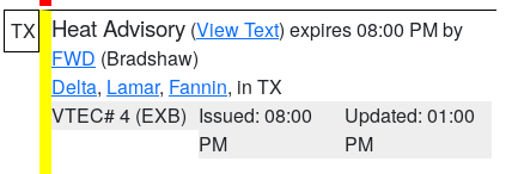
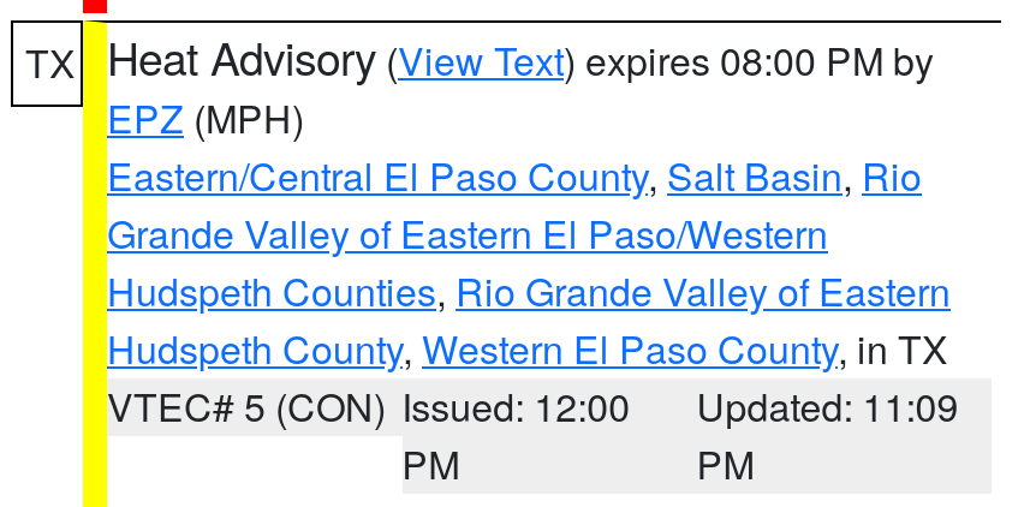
- FWD (Bradshaw)
- Delta, Lamar, Fannin, in TX
- VTEC# 4 (EXB) Issued: 08:00
+ EPZ (MPH)
+ Eastern/Central El Paso County, Salt Basin, Rio
+ Grande Valley of Eastern El Paso/Western
+ Hudspeth Counties, Rio Grande Valley of Eastern
+ Hudspeth County, Western El Paso County, in TX
+ VTEC# 5 (CON) Issued: 12:00

- Updated: 01:00
+ Updated: 11:09
